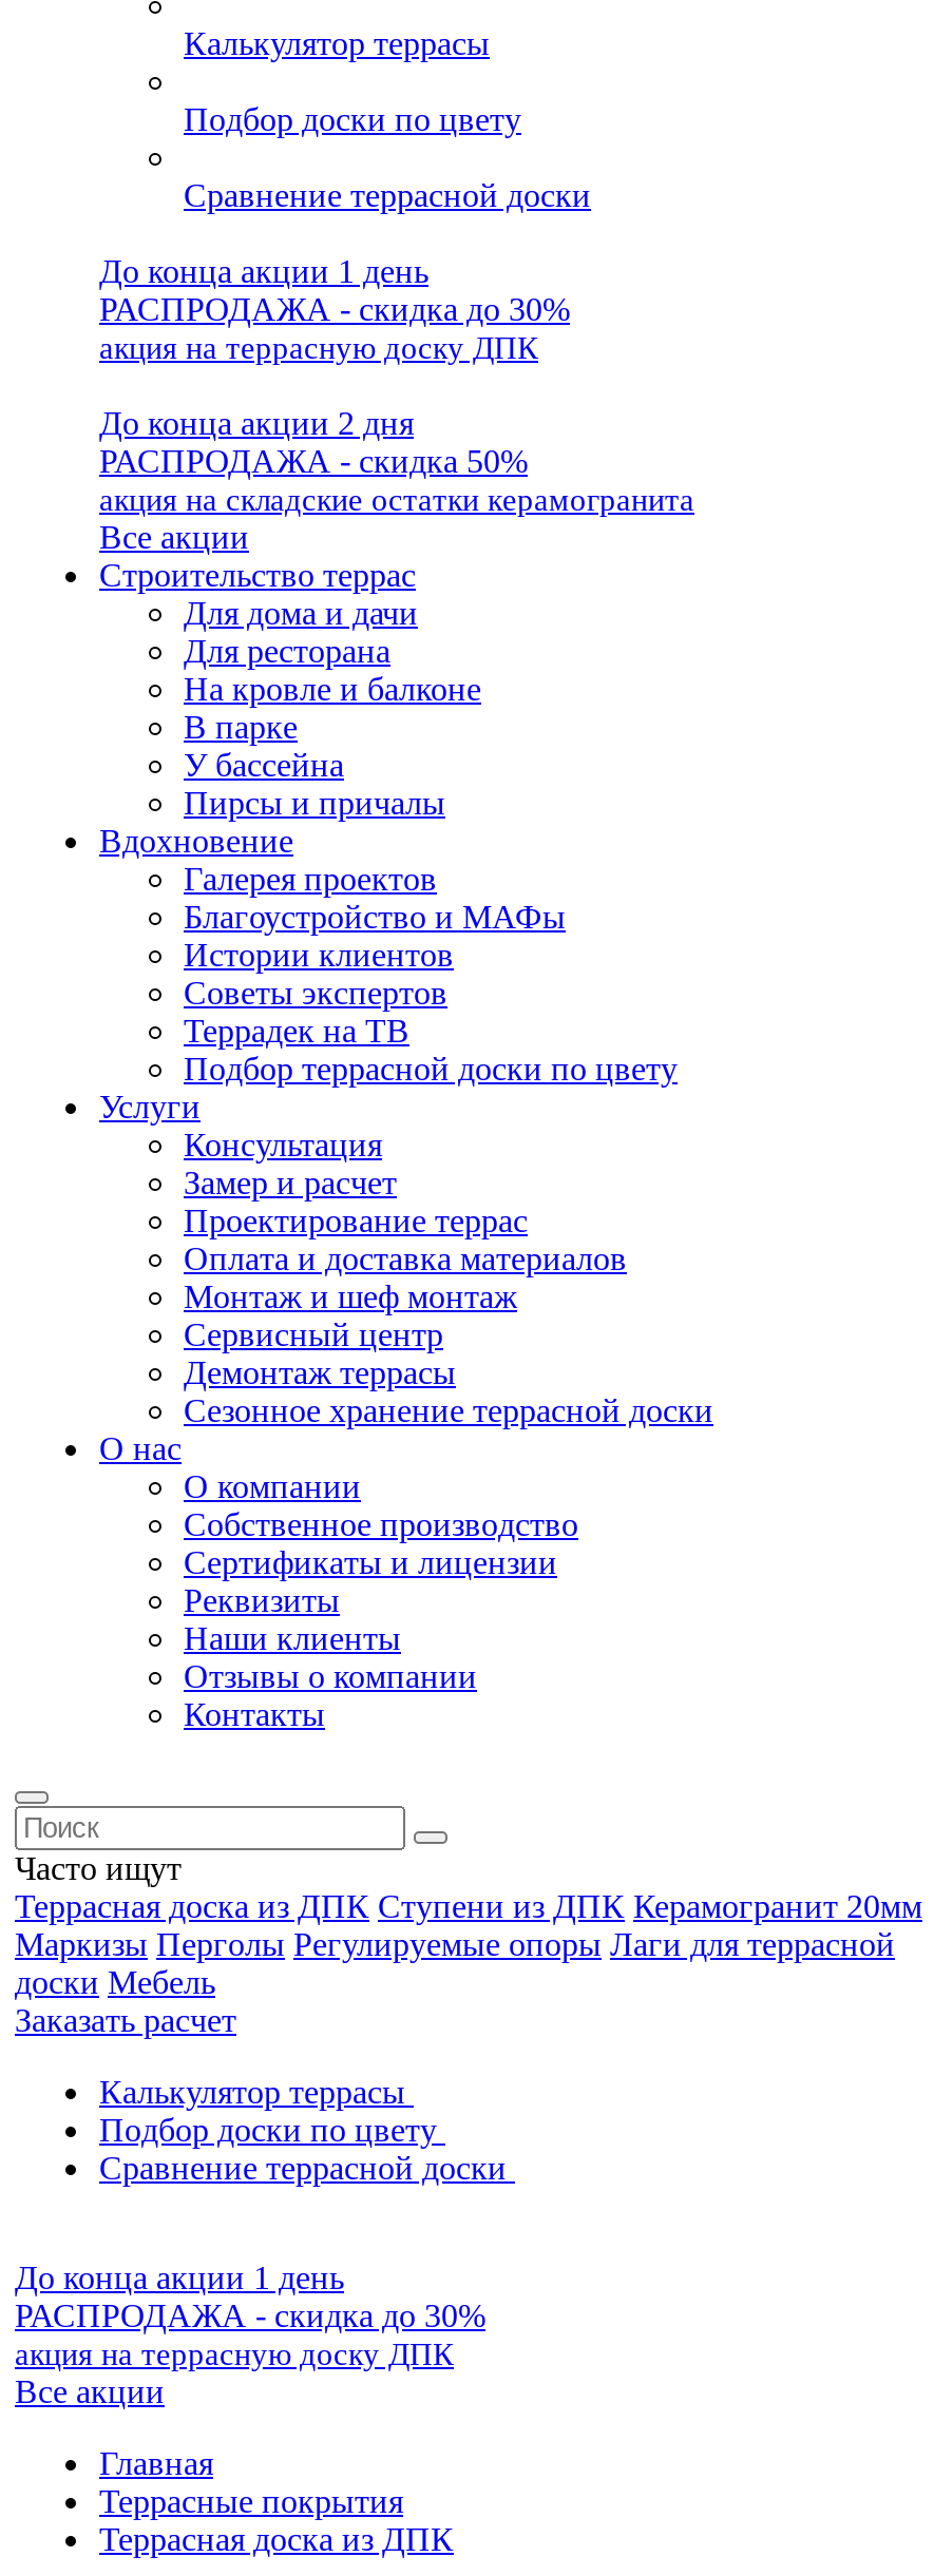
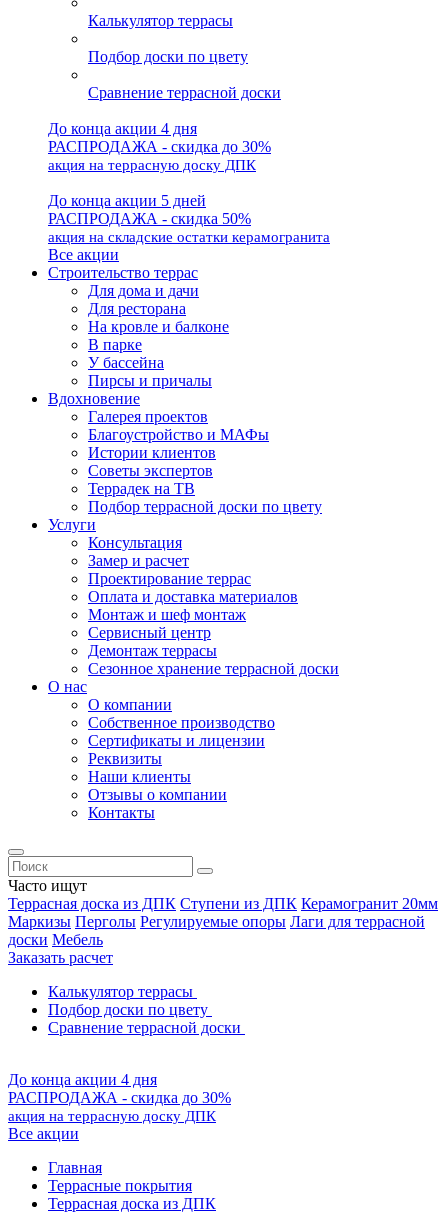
- До конца акции 1 день
+ До конца акции 4 дня

- До конца акции 2 дня
+ До конца акции 5 дней

- До конца акции 1 день
+ До конца акции 4 дня
